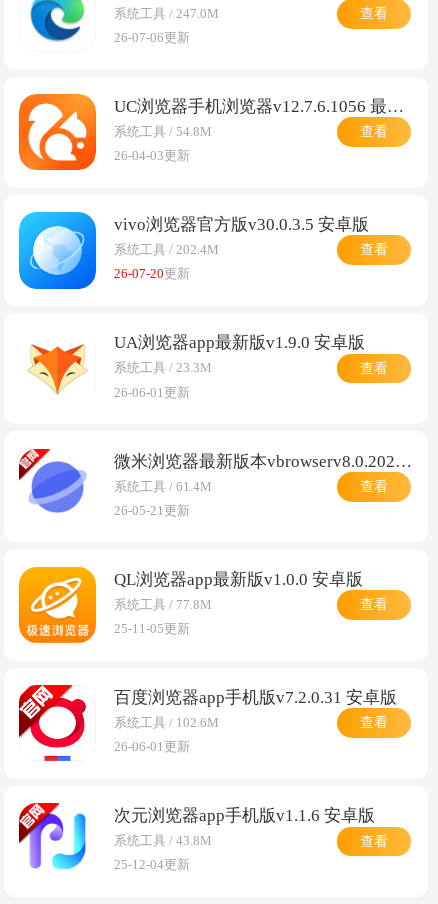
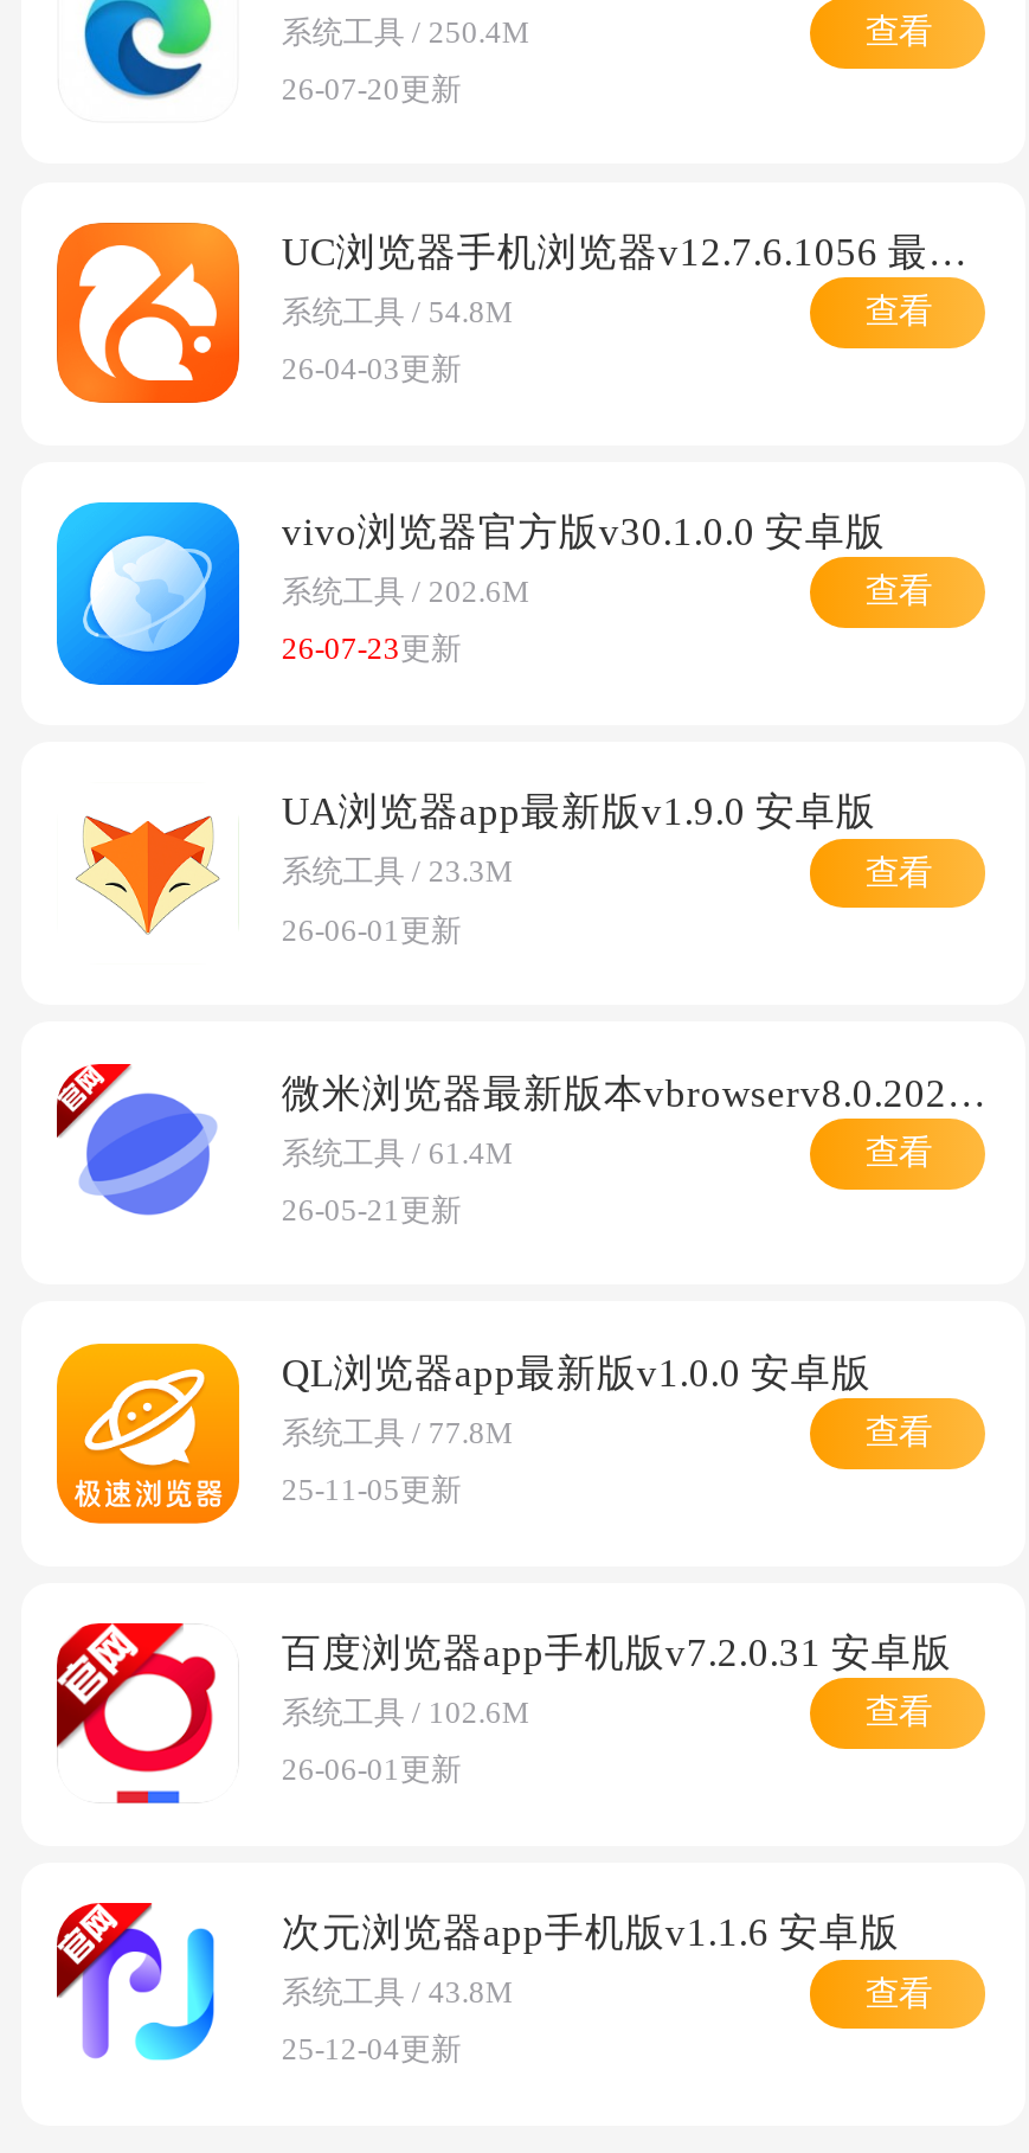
- 系统工具 / 247.0M
+ 系统工具 / 250.4M

- 26-07-06更新
+ 26-07-20更新

- vivo浏览器官方版v30.0.3.5 安卓版
+ vivo浏览器官方版v30.1.0.0 安卓版

- 系统工具 / 202.4M
+ 系统工具 / 202.6M

- 26-07-20更新
+ 26-07-23更新
